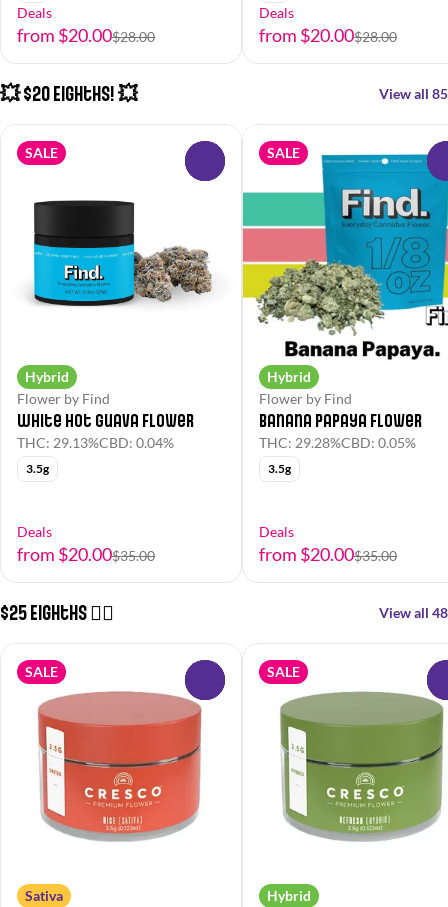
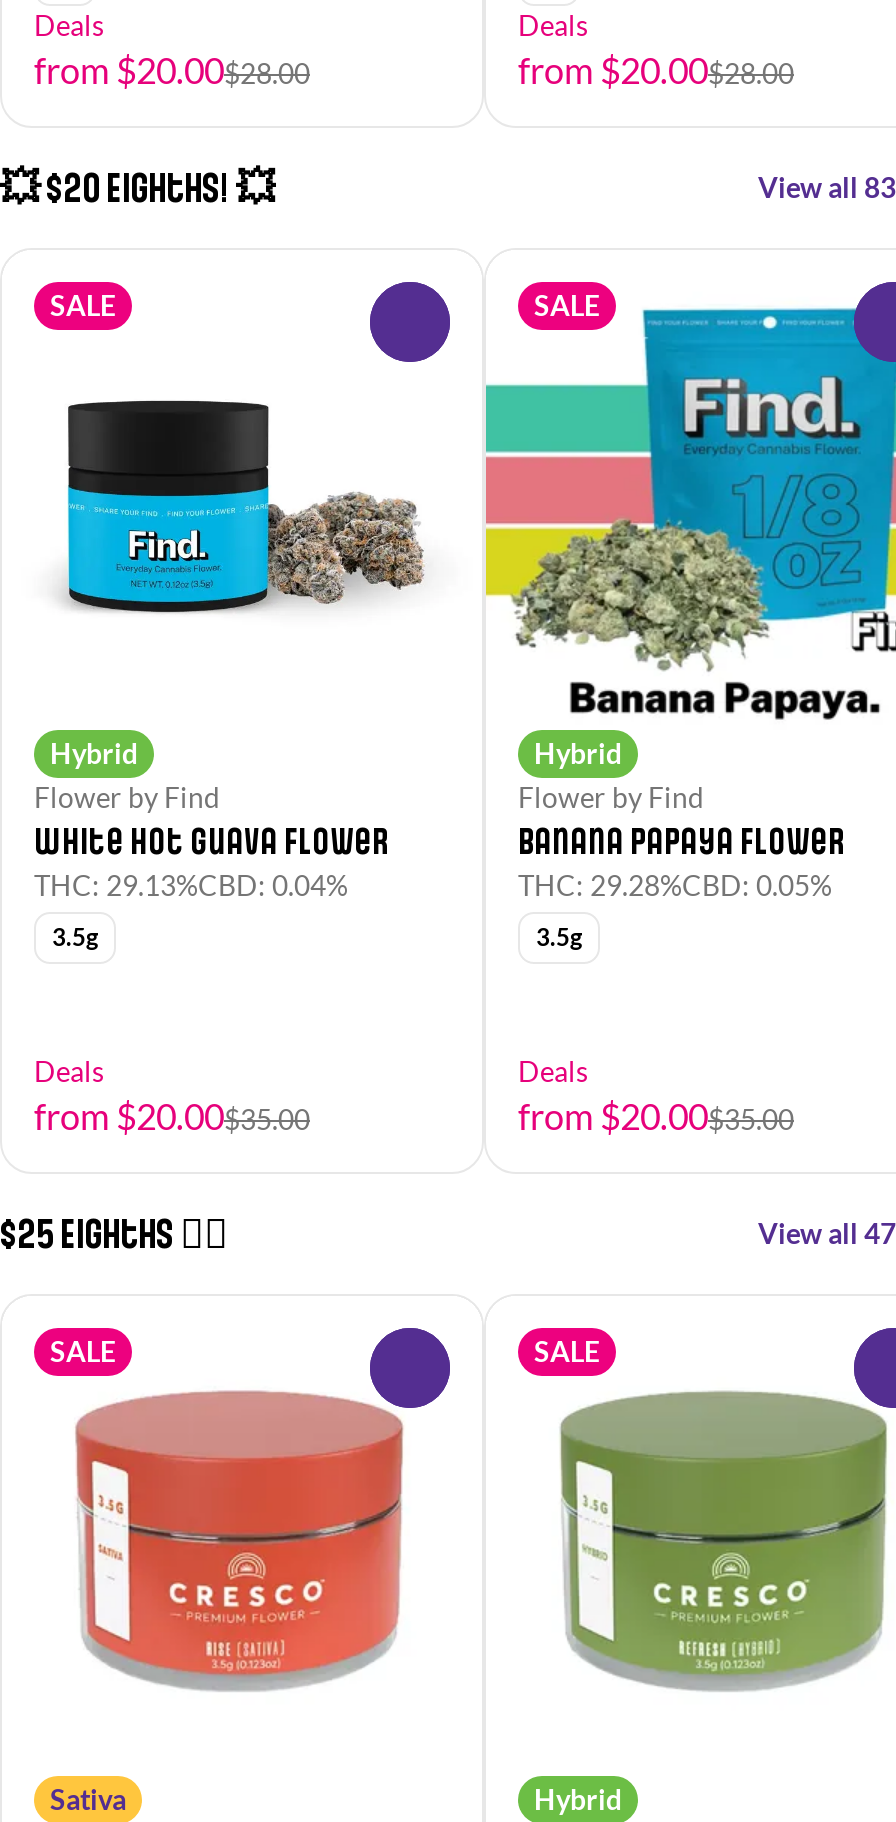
- View all 85
+ View all 83

- View all 48
+ View all 47
